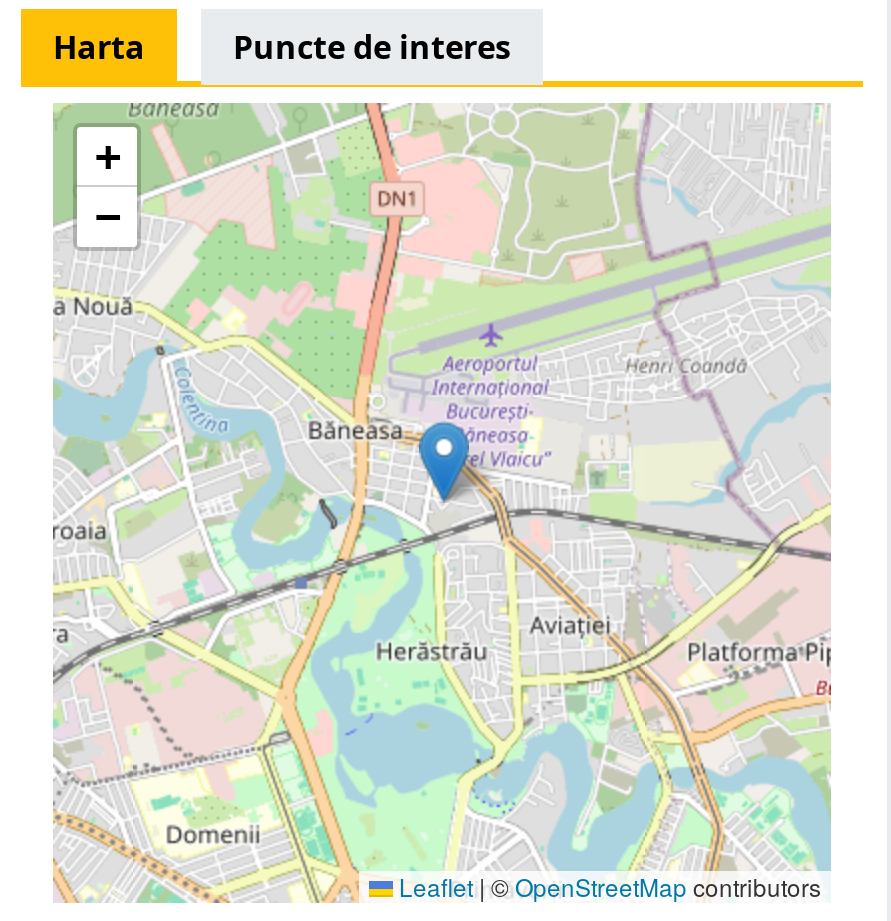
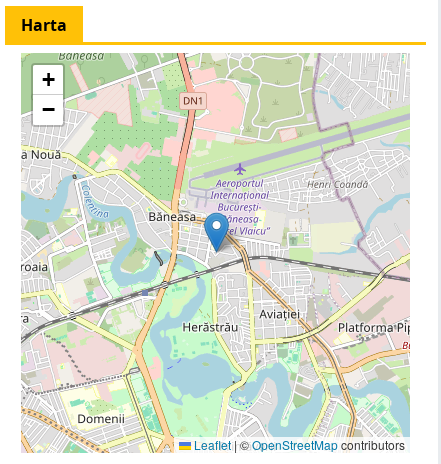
- Puncte de interes
